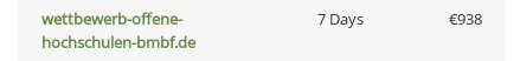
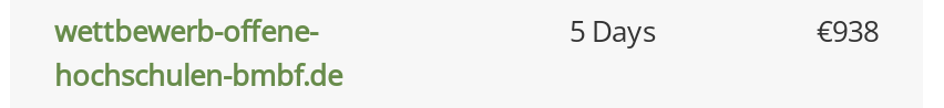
- 7 Days
+ 5 Days
